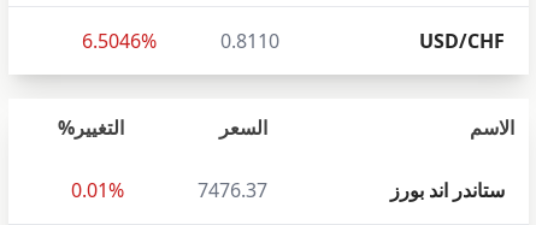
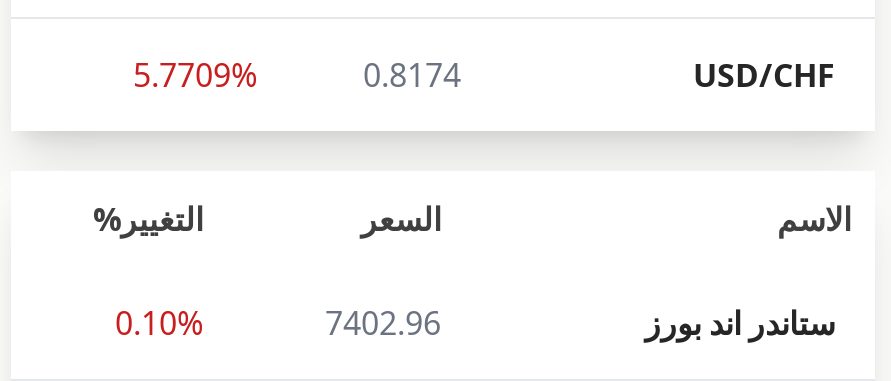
- 6.5046%
+ 5.7709%

- 0.8110
+ 0.8174

- 0.01%
+ 0.10%

- 7476.37
+ 7402.96
